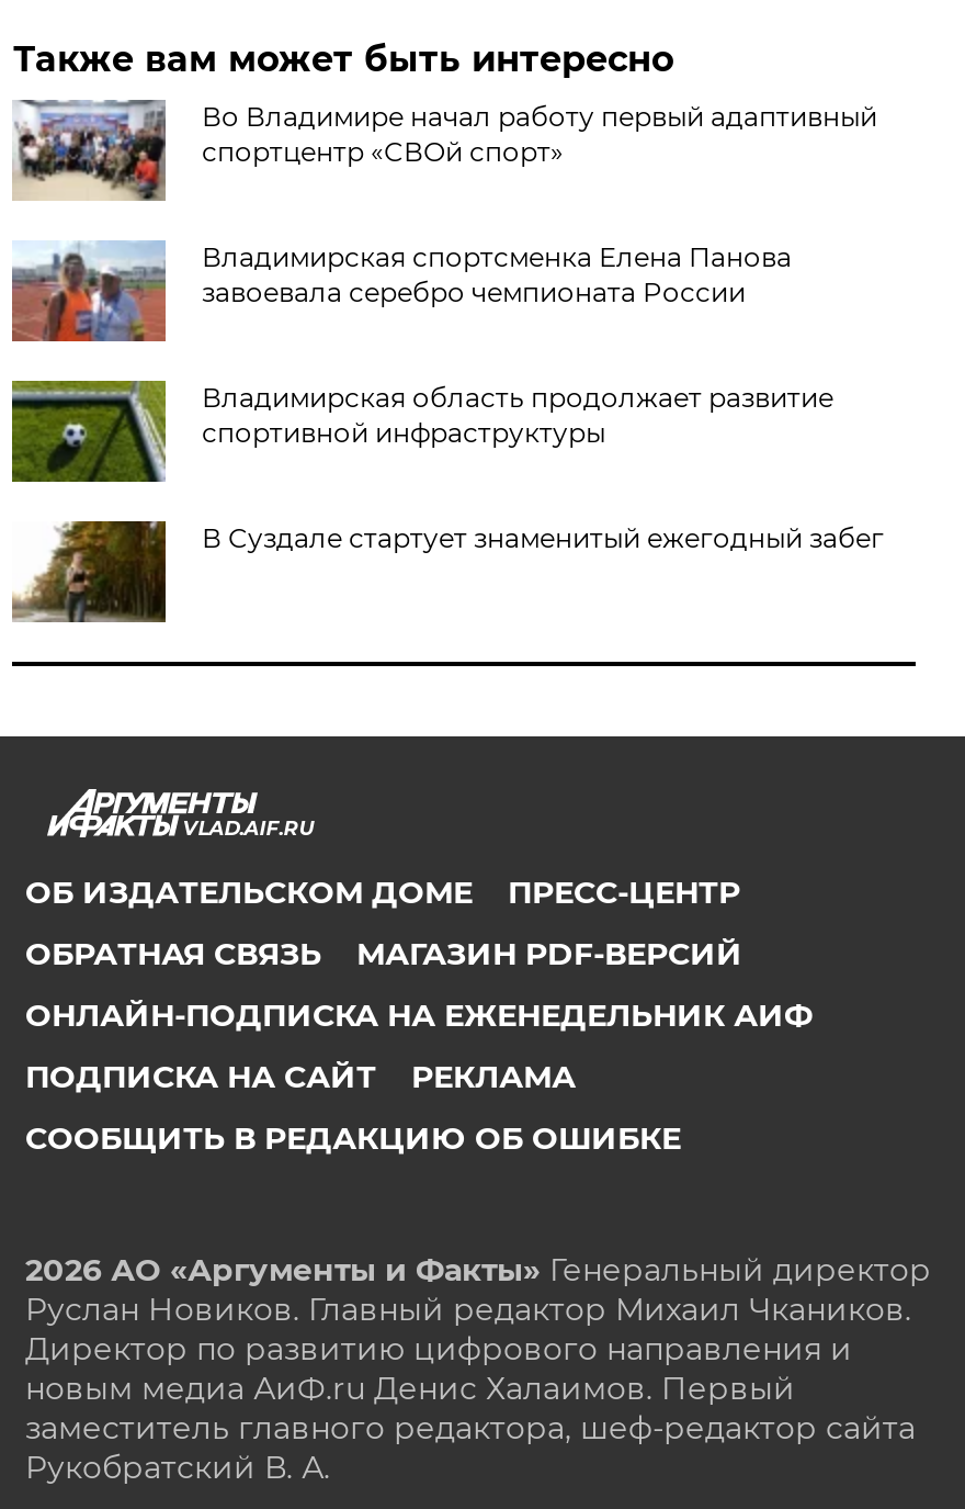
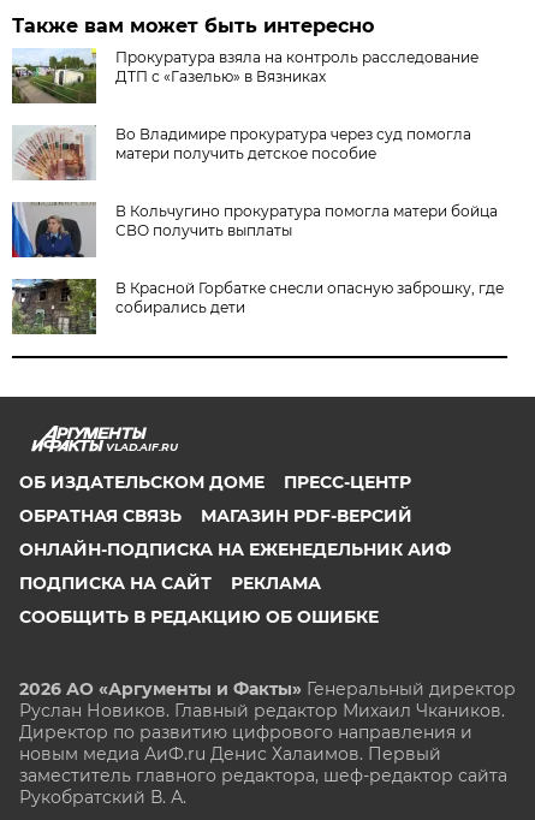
- [image]
- Во Владимире начал работу первый адаптивный
- спортцентр «СВОй спорт»
+ [image]
+ Прокуратура взяла на контроль расследование
+ ДТП с «Газелью» в Вязниках

- [image]
- Владимирская спортсменка Елена Панова
- завоевала серебро чемпионата России
+ [image]
+ Во Владимире прокуратура через суд помогла
+ матери получить детское пособие

- [image]
- Владимирская область продолжает развитие
- спортивной инфраструктуры
+ [image]
+ В Кольчугино прокуратура помогла матери бойца
+ СВО получить выплаты

- [image]
- В Суздале стартует знаменитый ежегодный забег
+ [image]
+ В Красной Горбатке снесли опасную заброшку, где
+ собирались дети
